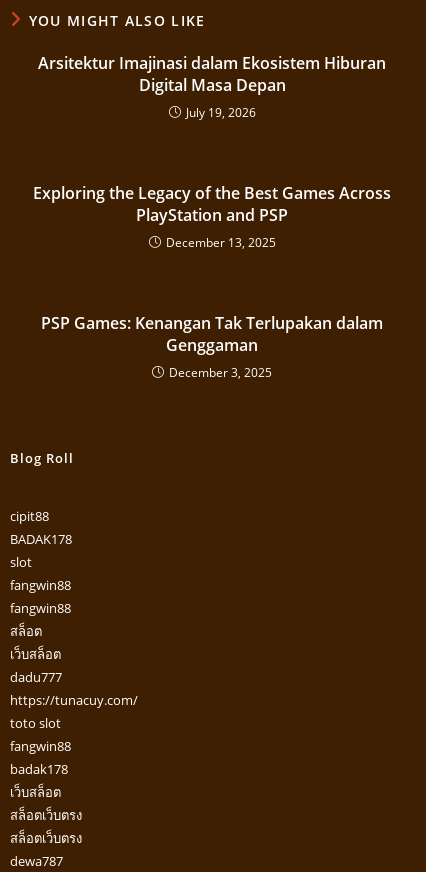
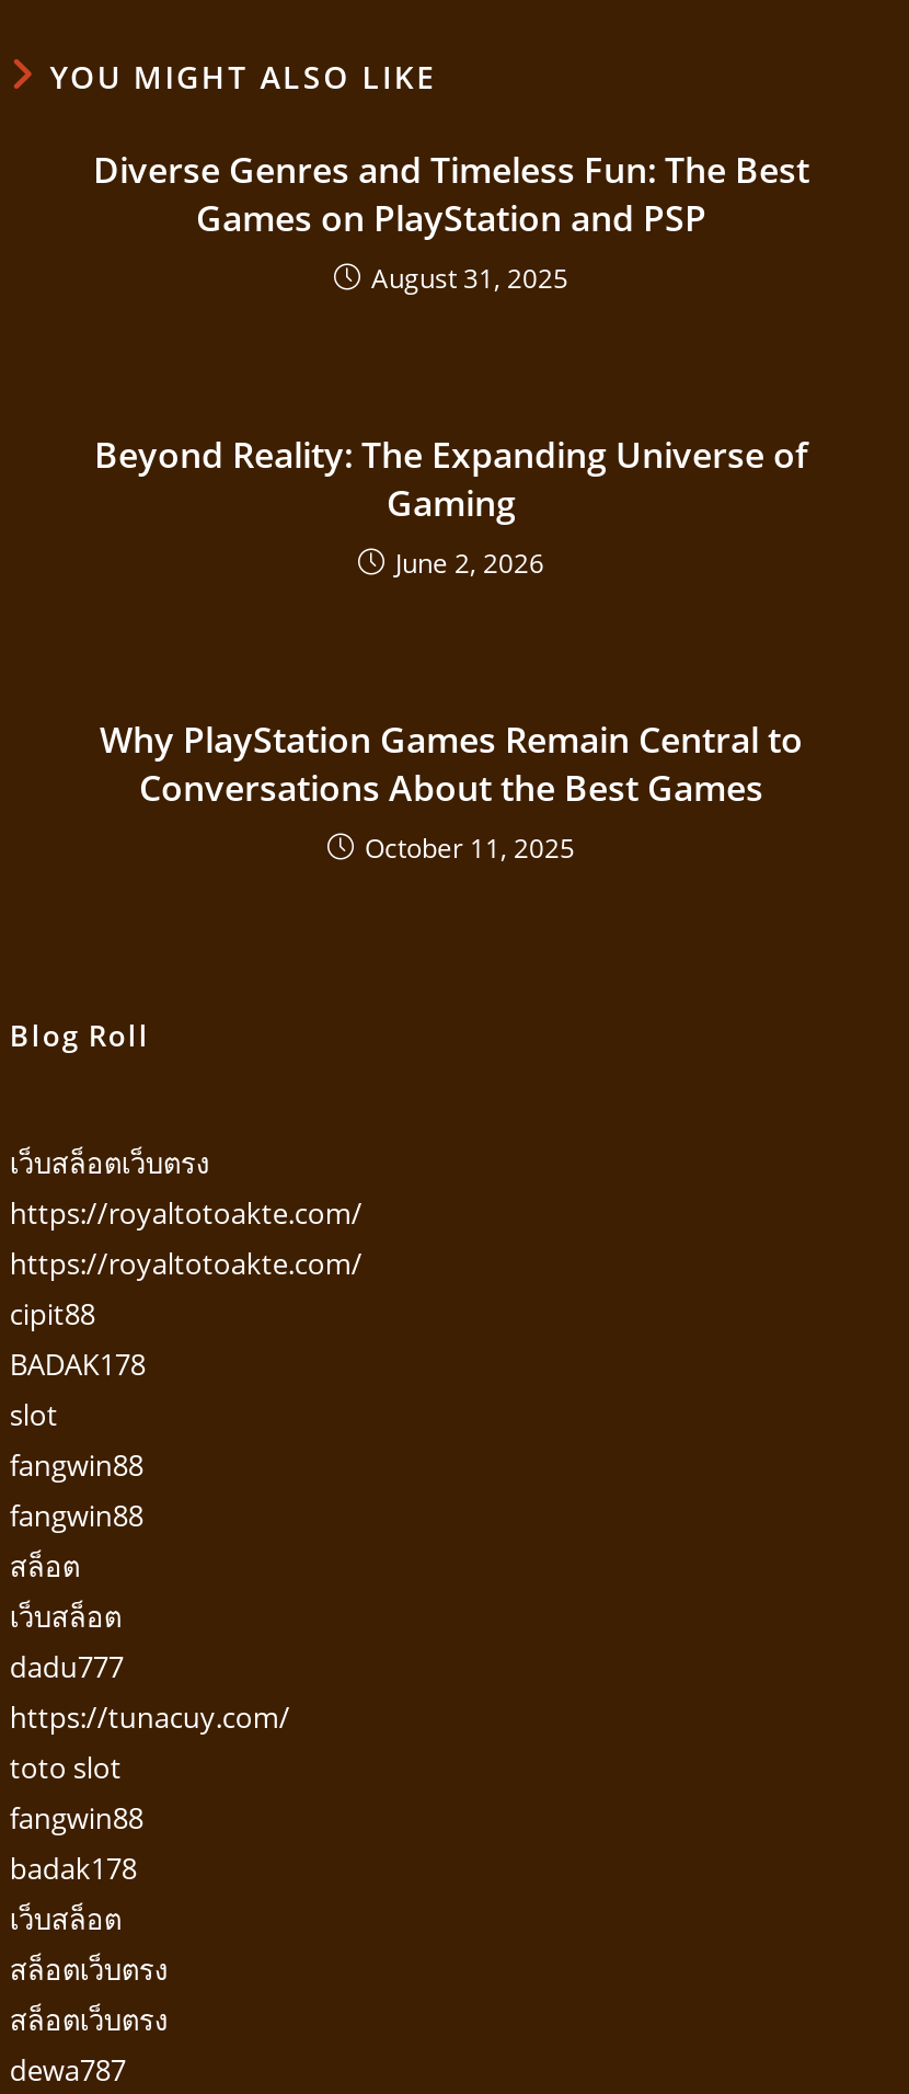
- Arsitektur Imajinasi dalam Ekosistem Hiburan
- Digital Masa Depan
- July 19, 2026
+ Diverse Genres and Timeless Fun: The Best
+ Games on PlayStation and PSP
+ August 31, 2025

- Exploring the Legacy of the Best Games Across
- PlayStation and PSP
- December 13, 2025
+ Beyond Reality: The Expanding Universe of
+ Gaming
+ June 2, 2026

- PSP Games: Kenangan Tak Terlupakan dalam
- Genggaman
- December 3, 2025
+ Why PlayStation Games Remain Central to
+ Conversations About the Best Games
+ October 11, 2025

+ เว็บสล็อตเว็บตรง
+ https://royaltotoakte.com/
+ https://royaltotoakte.com/
